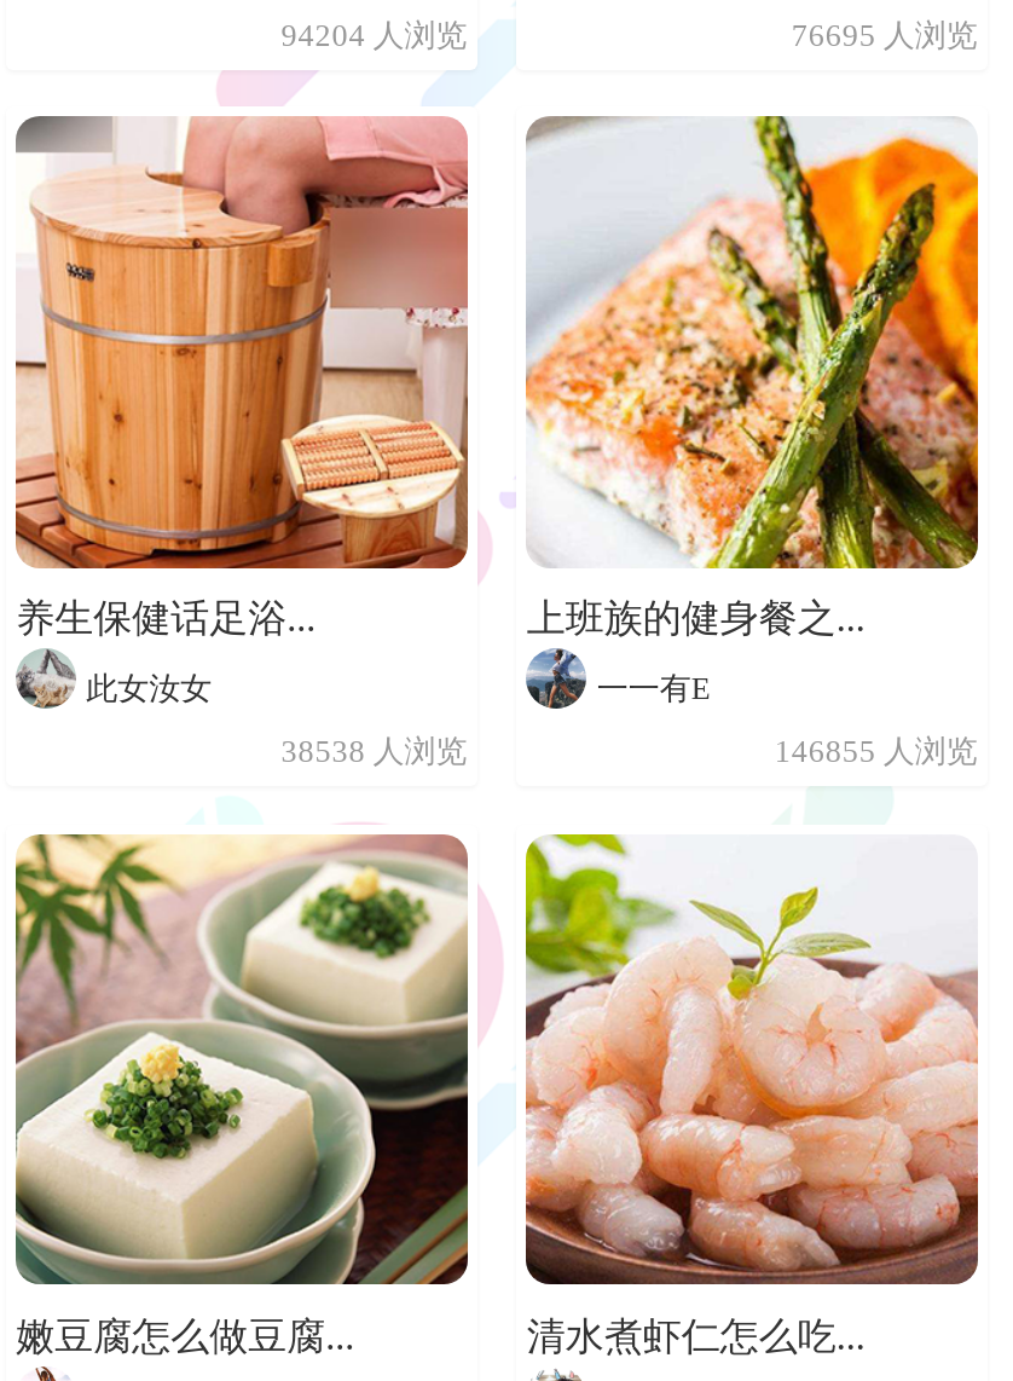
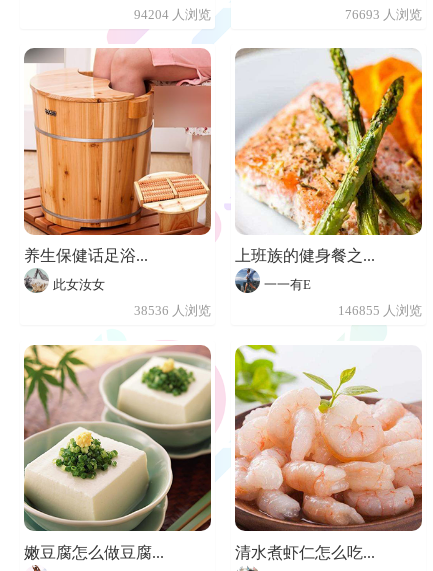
- 76695 人浏览
+ 76693 人浏览

- 38538 人浏览
+ 38536 人浏览
